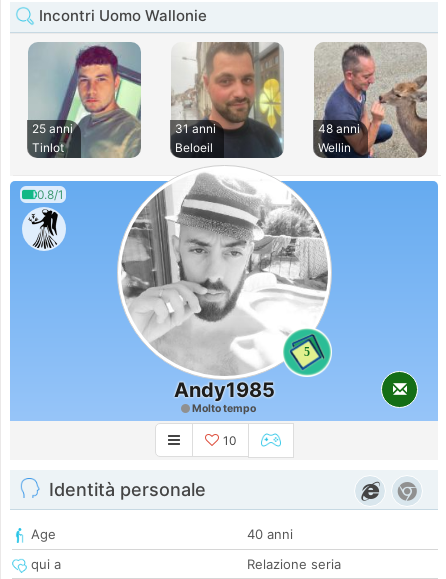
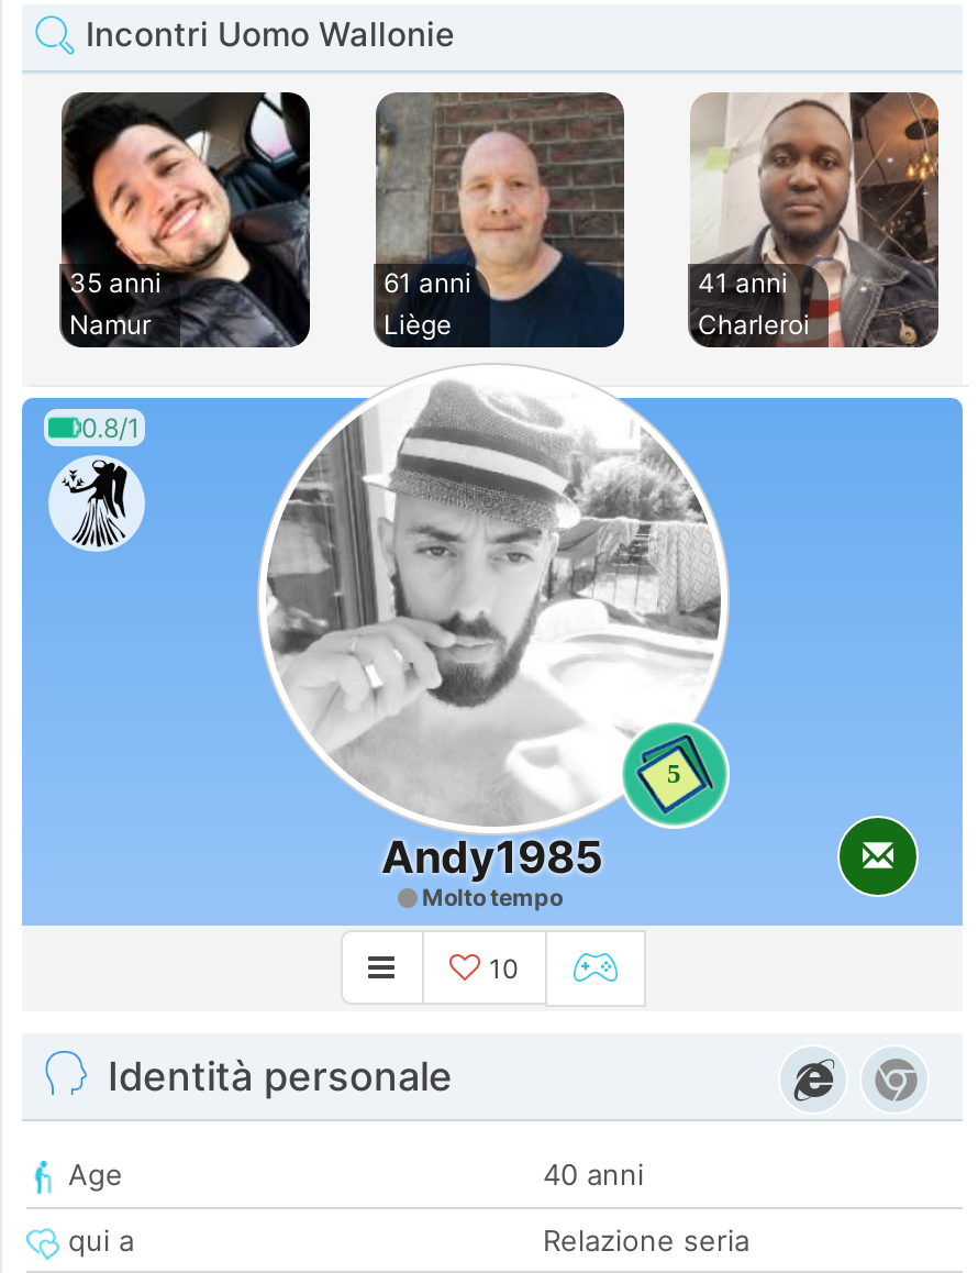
- [image]
- 25 anni
- Tinlot
+ [image]
+ 35 anni
+ Namur

- [image]
- 31 anni
- Beloeil
+ [image]
+ 61 anni
+ Liège

- [image]
- 48 anni
- Wellin
+ [image]
+ 41 anni
+ Charleroi
